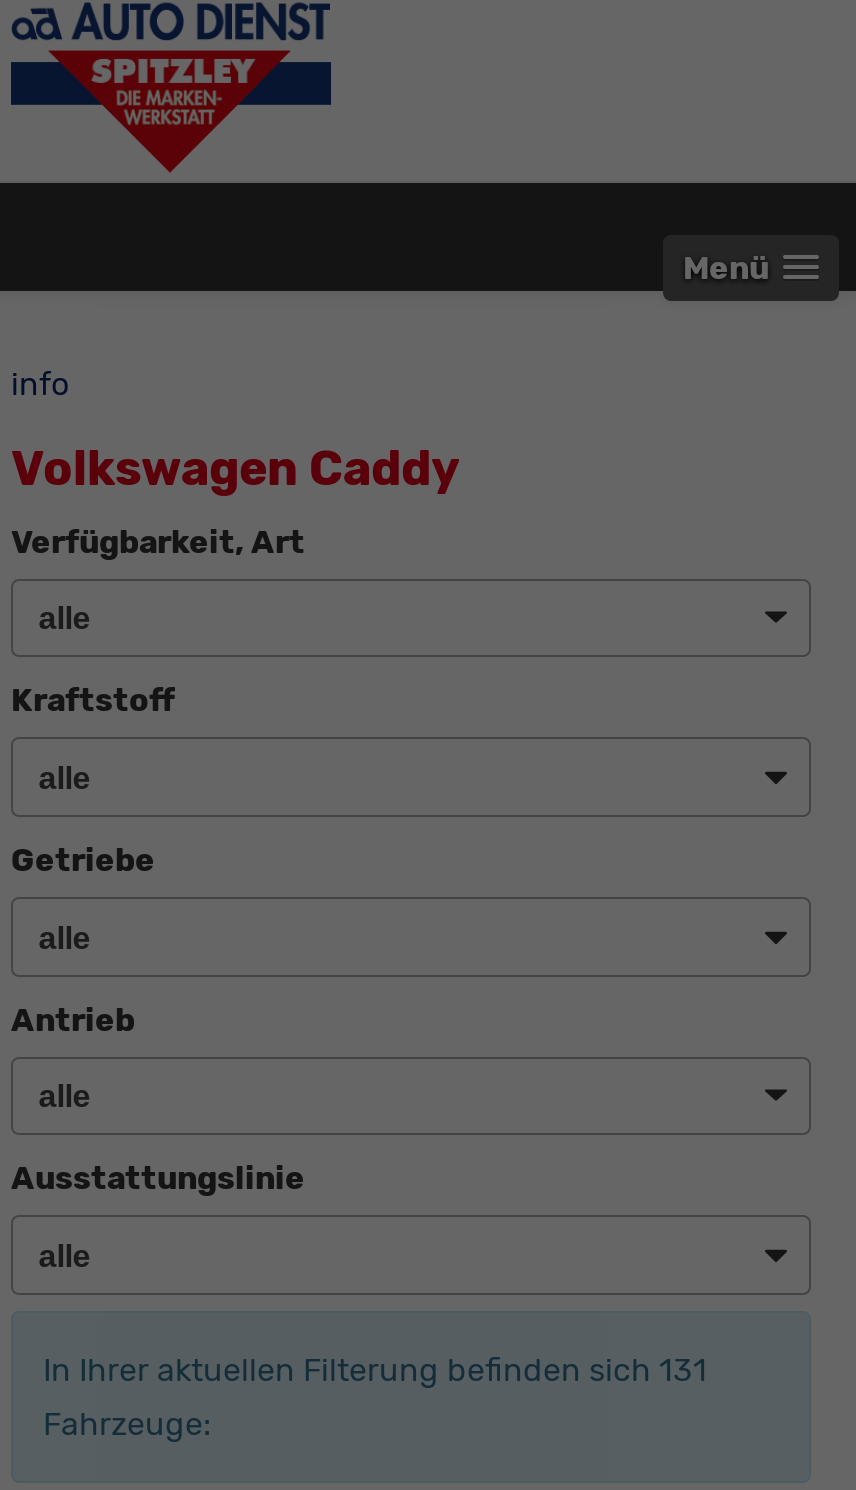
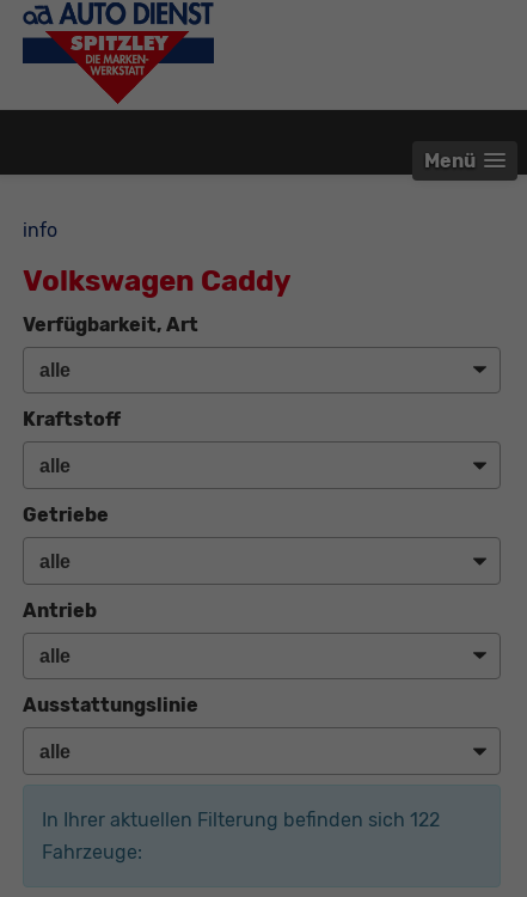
- In Ihrer aktuellen Filterung befinden sich 131
+ In Ihrer aktuellen Filterung befinden sich 122
